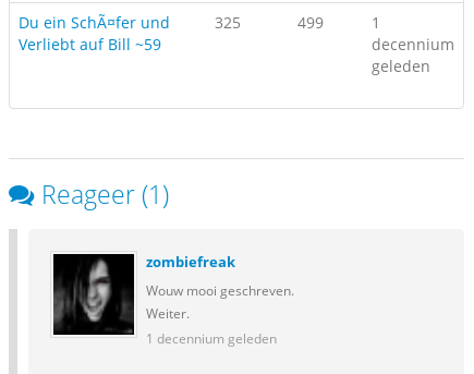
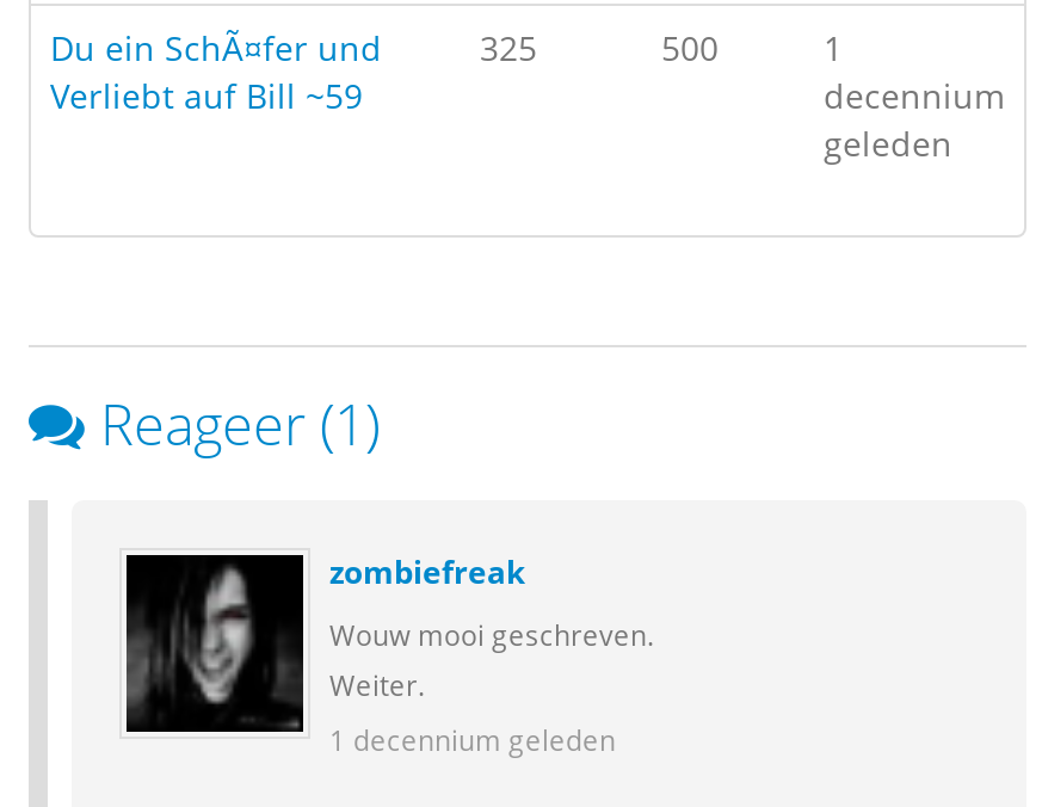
- 499
+ 500
